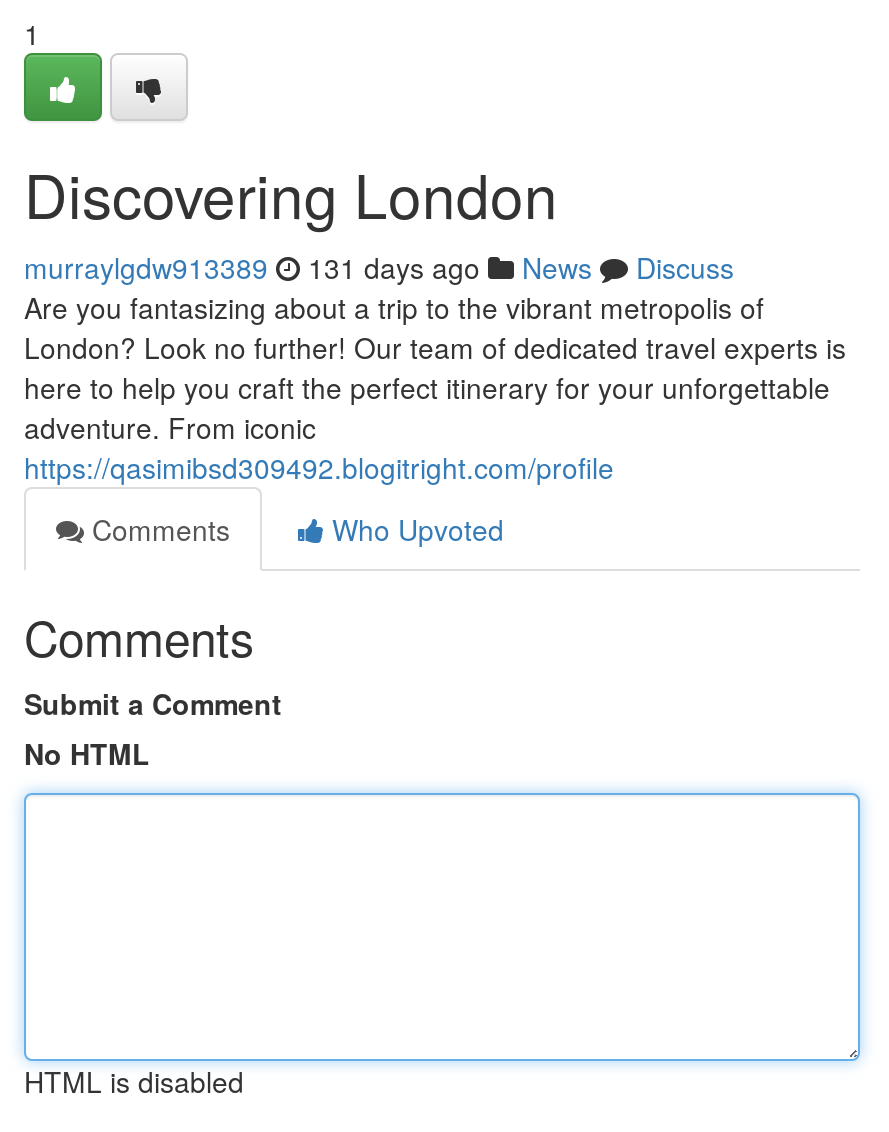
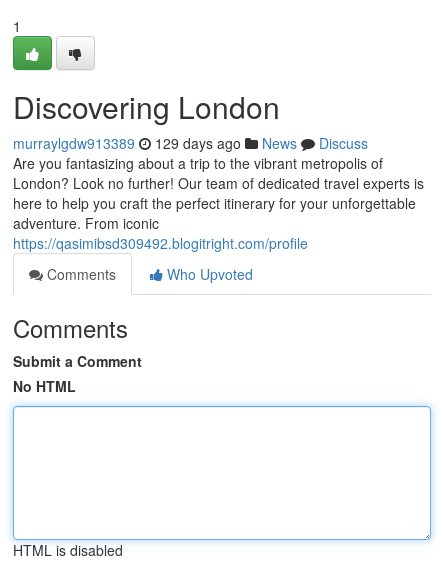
- murraylgdw913389 131 days ago News Discuss
+ murraylgdw913389 129 days ago News Discuss
